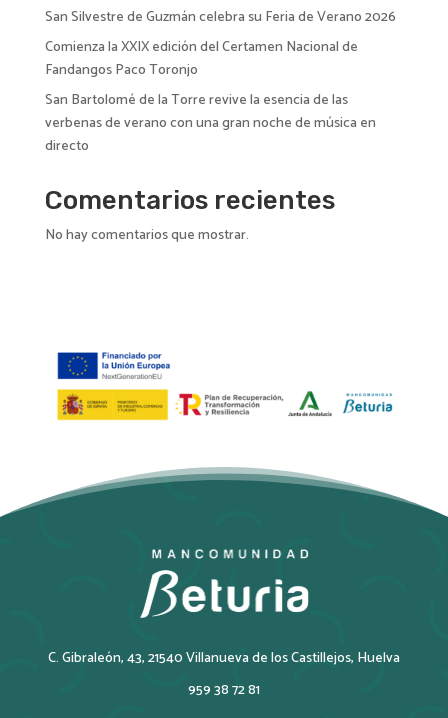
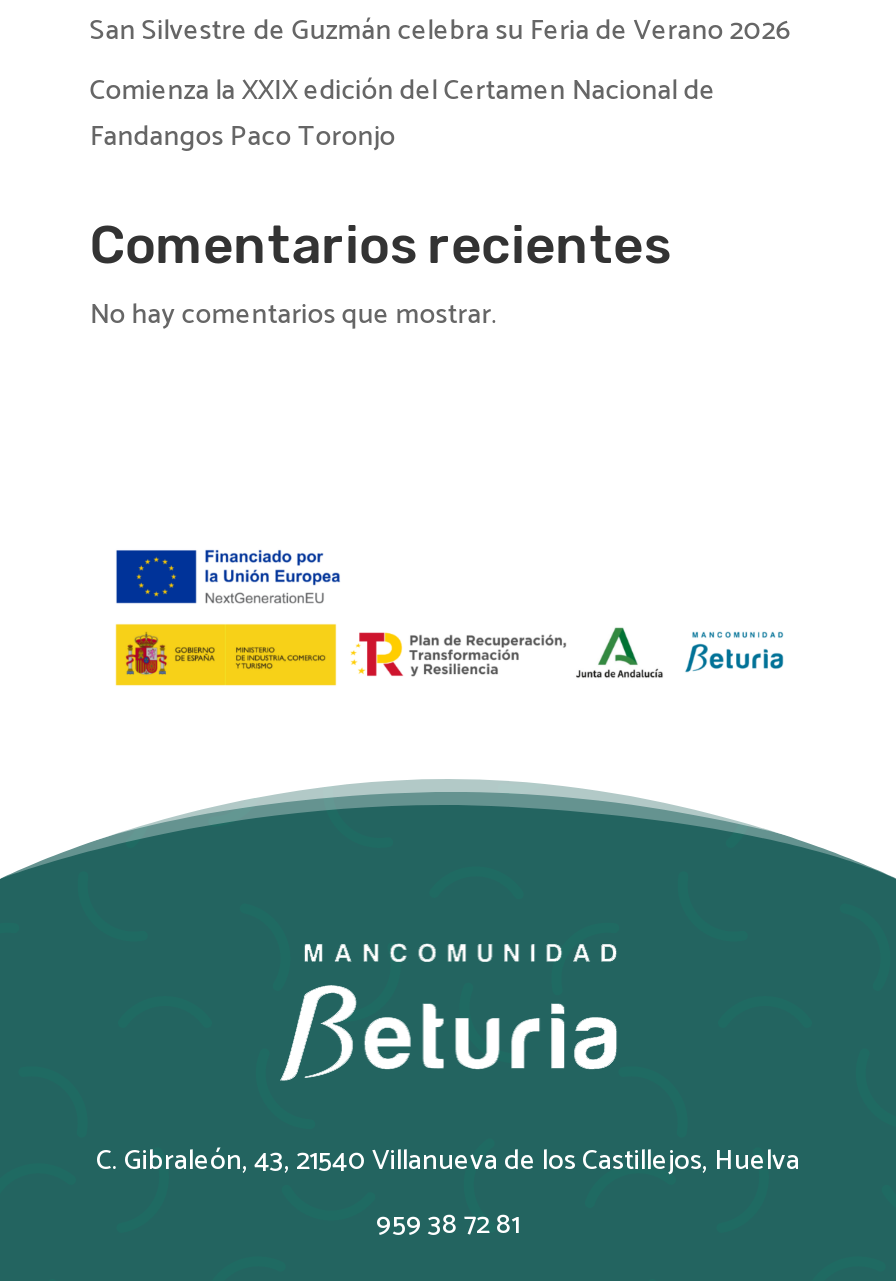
- San Bartolomé de la Torre revive la esencia de las
- verbenas de verano con una gran noche de música en
- directo
